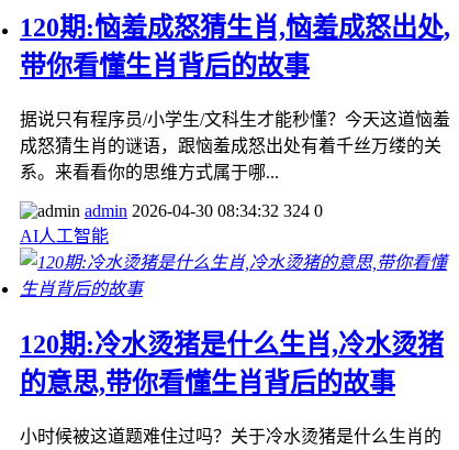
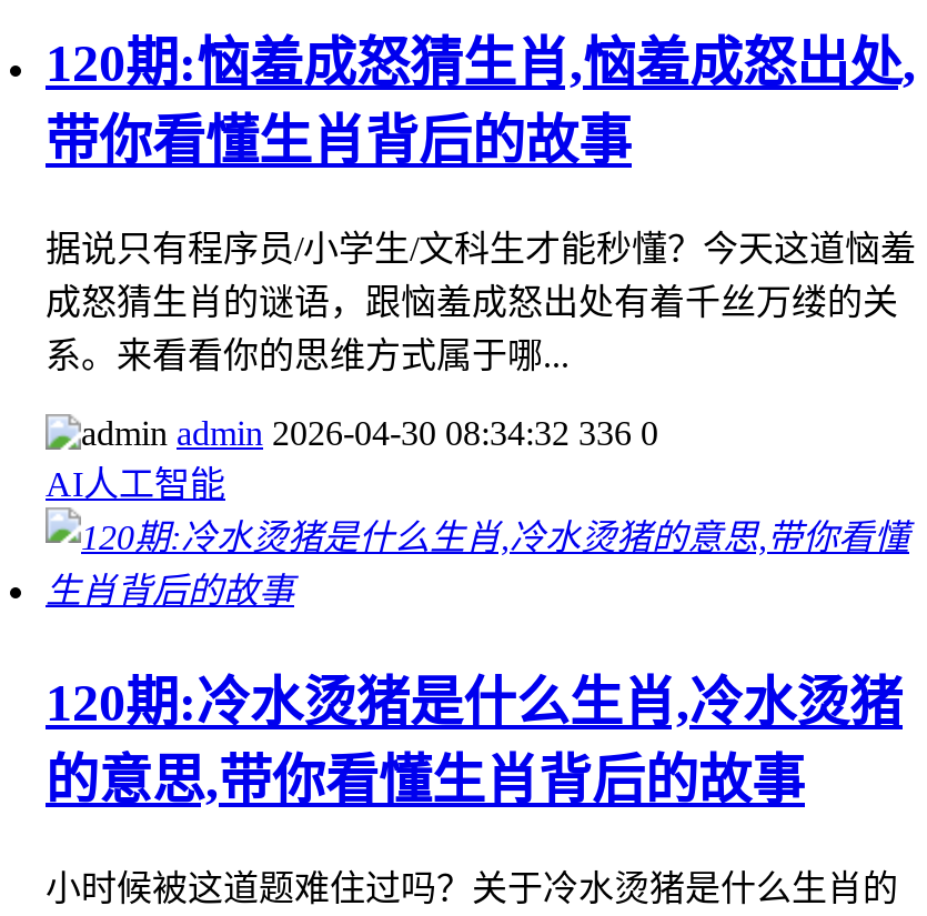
- admin 2026-04-30 08:34:32 324 0
+ admin 2026-04-30 08:34:32 336 0
